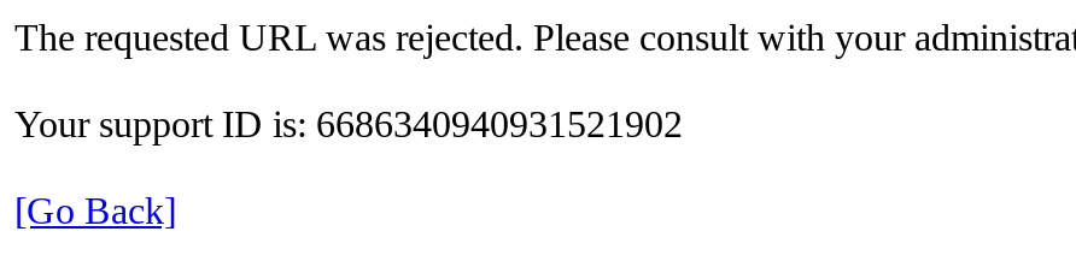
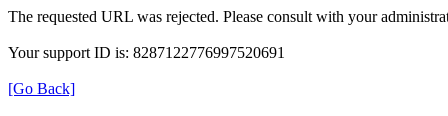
- Your support ID is: 6686340940931521902
+ Your support ID is: 8287122776997520691
